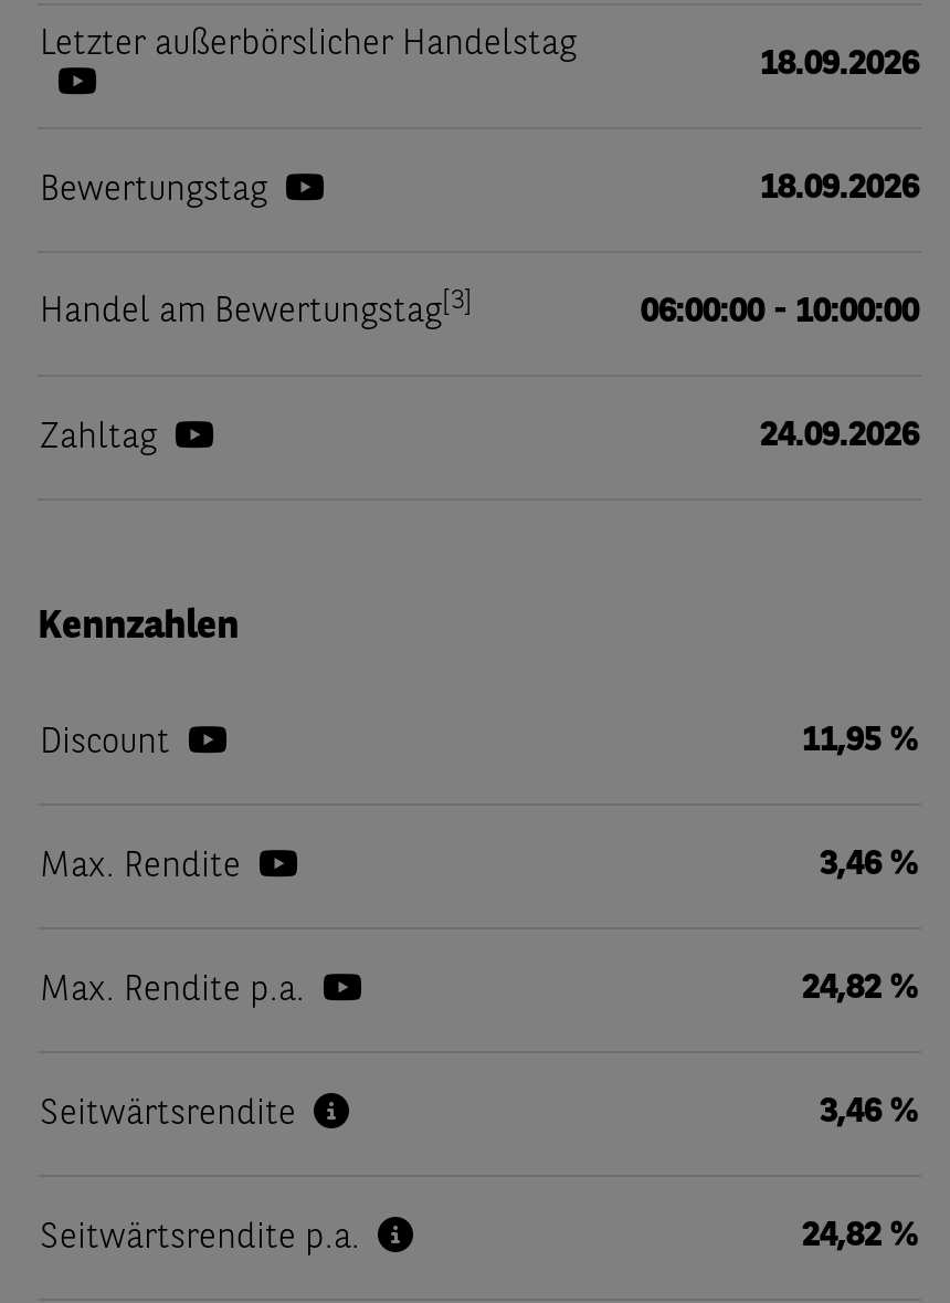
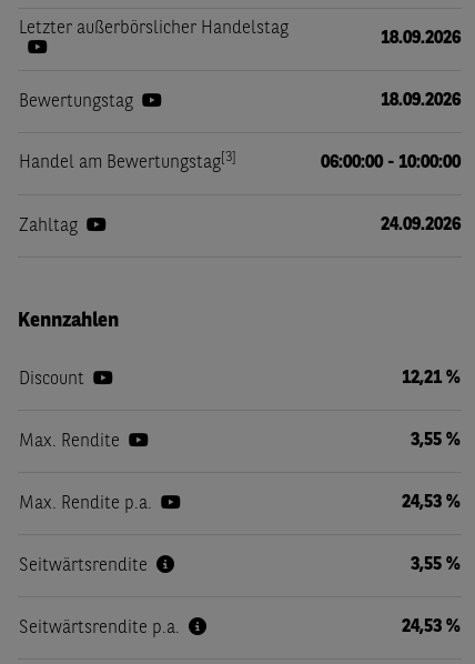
- 11,95 %
+ 12,21 %

- 3,46 %
+ 3,55 %

- 24,82 %
+ 24,53 %

- 3,46 %
+ 3,55 %

- 24,82 %
+ 24,53 %
